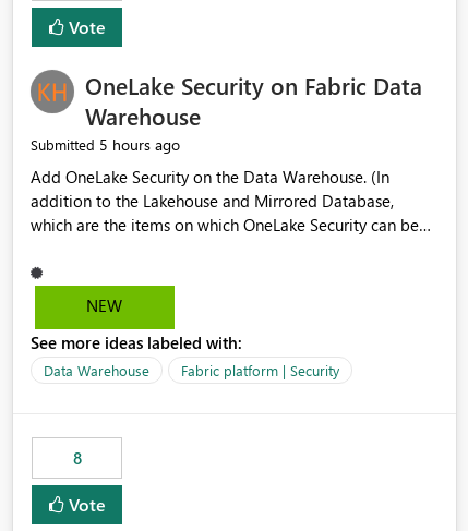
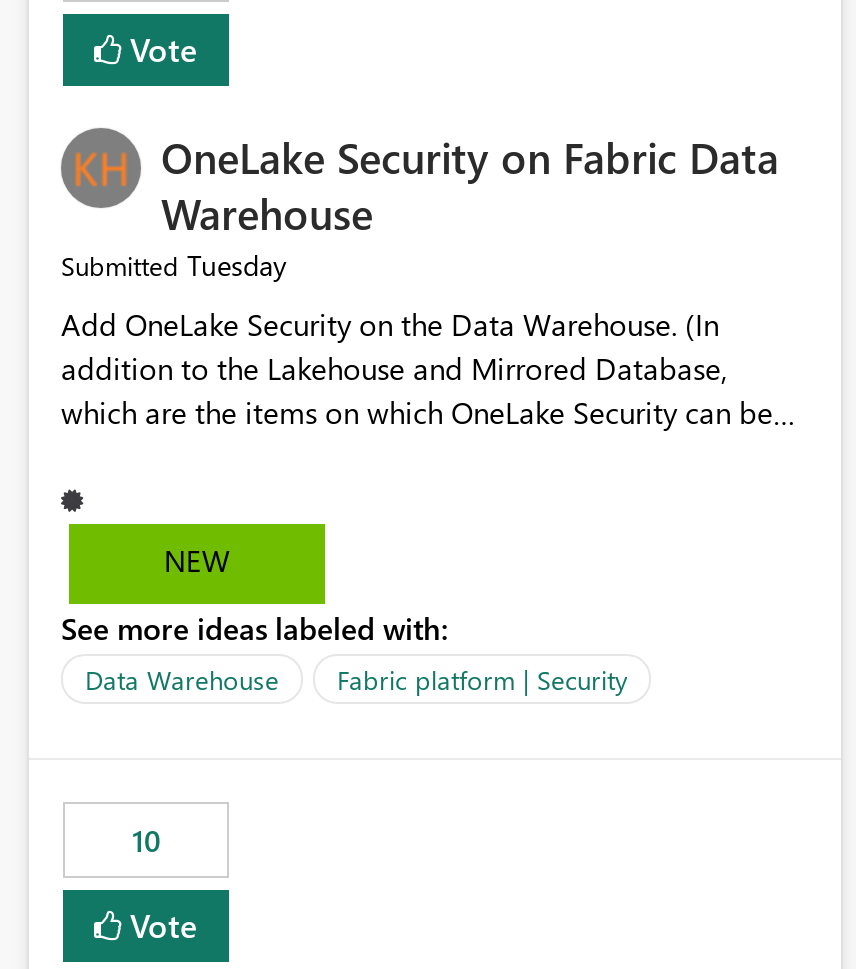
- Submitted 5 hours ago
+ Submitted Tuesday

- 8
+ 10
